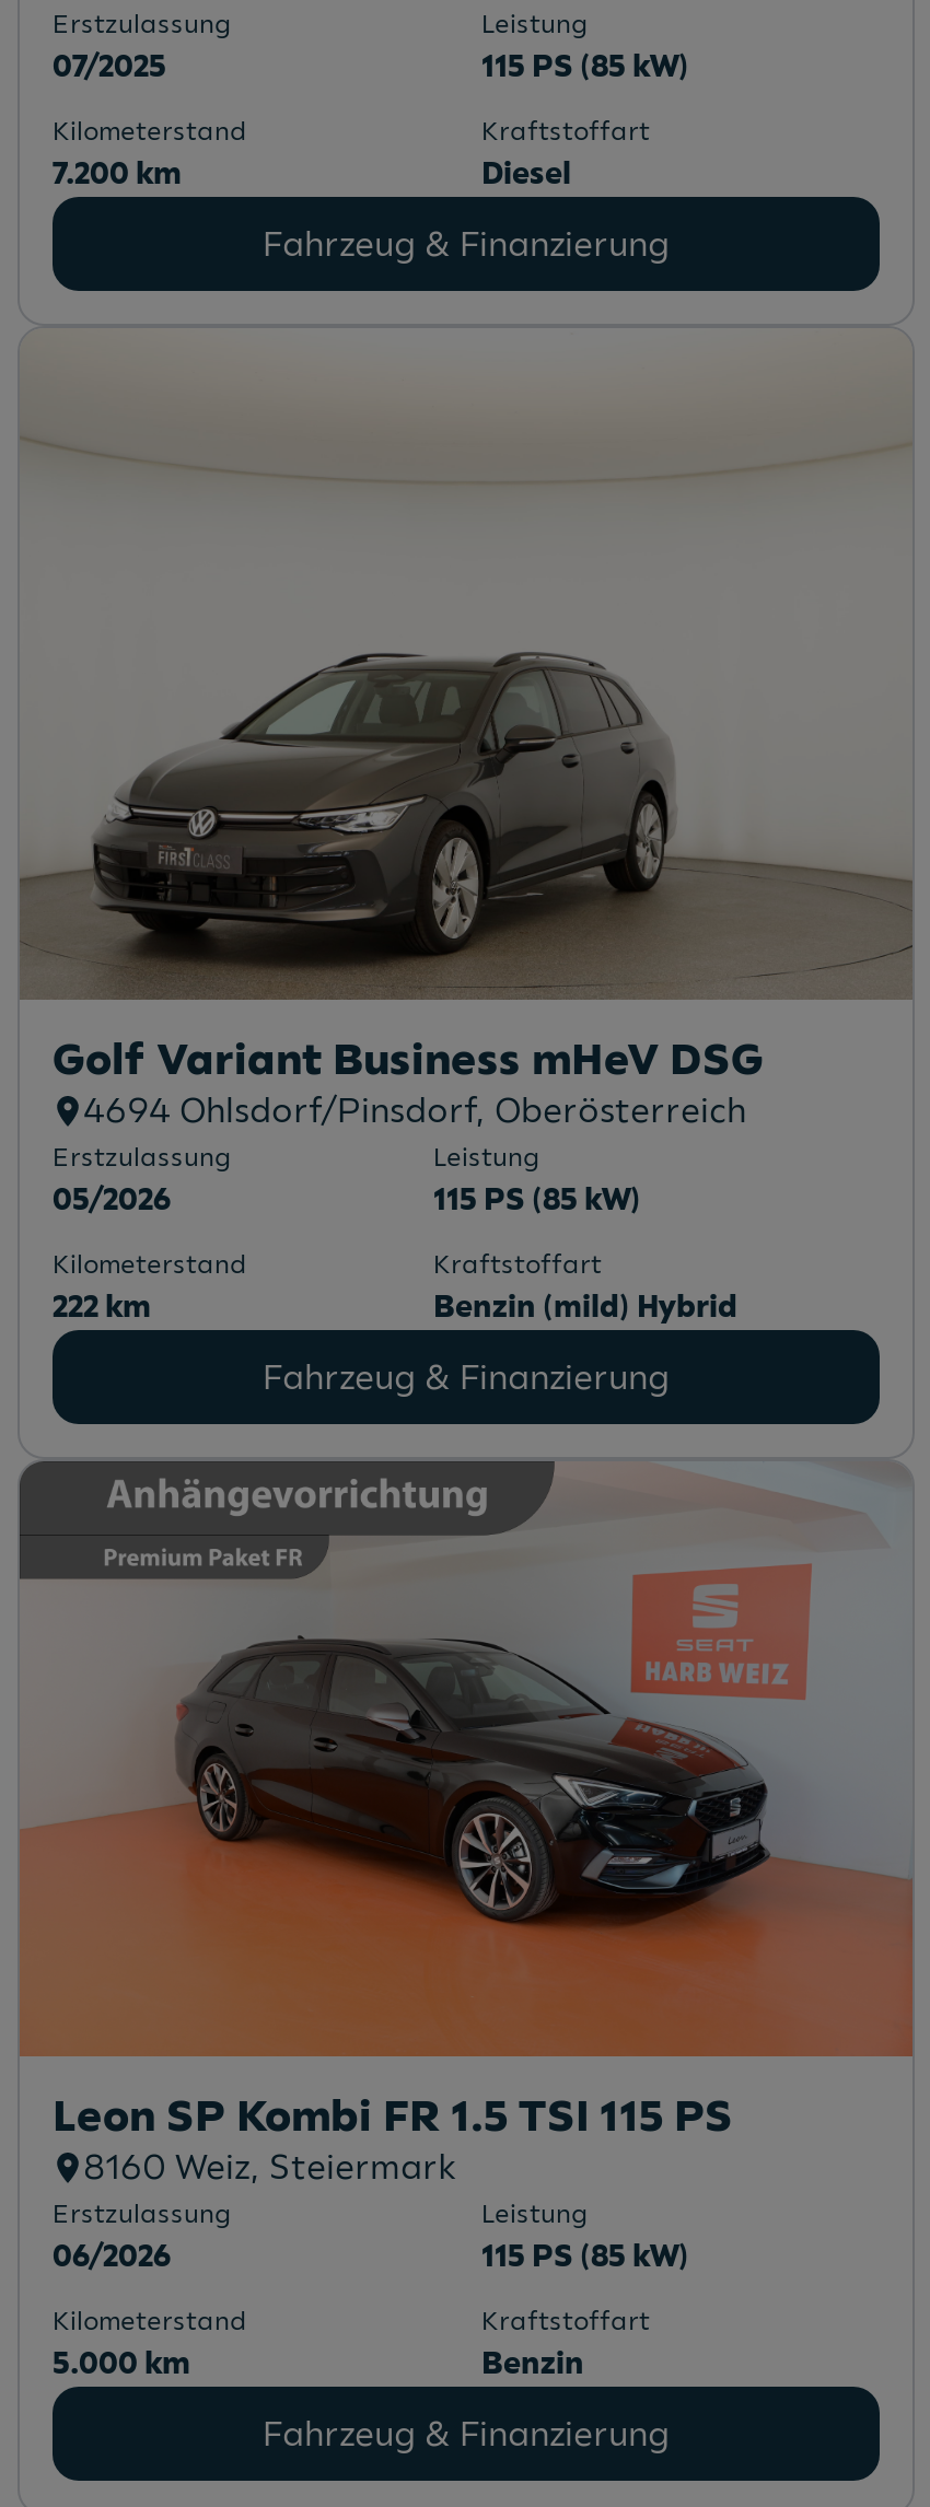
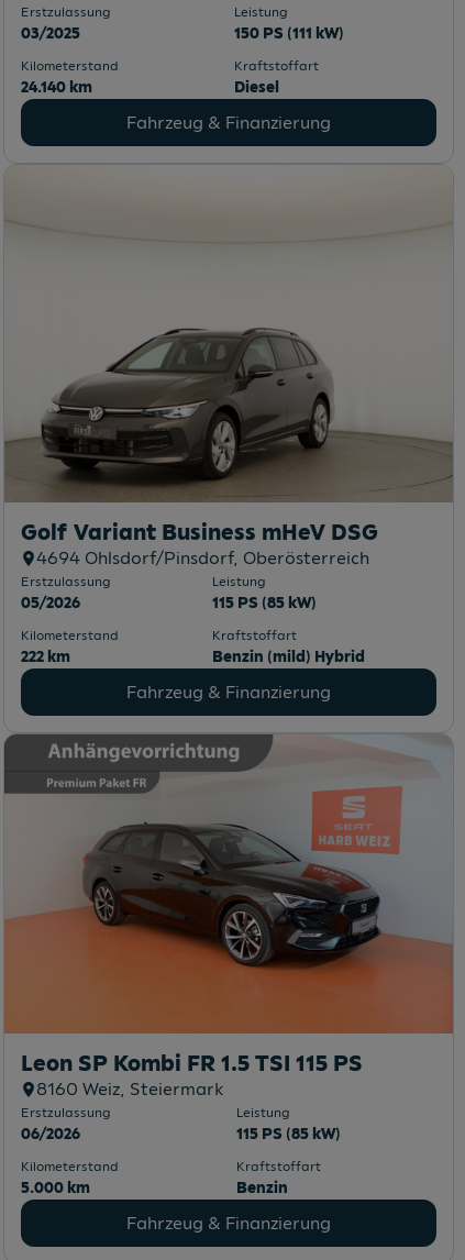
- 07/2025
+ 03/2025

- 115 PS (85 kW)
+ 150 PS (111 kW)

- 7.200 km
+ 24.140 km
